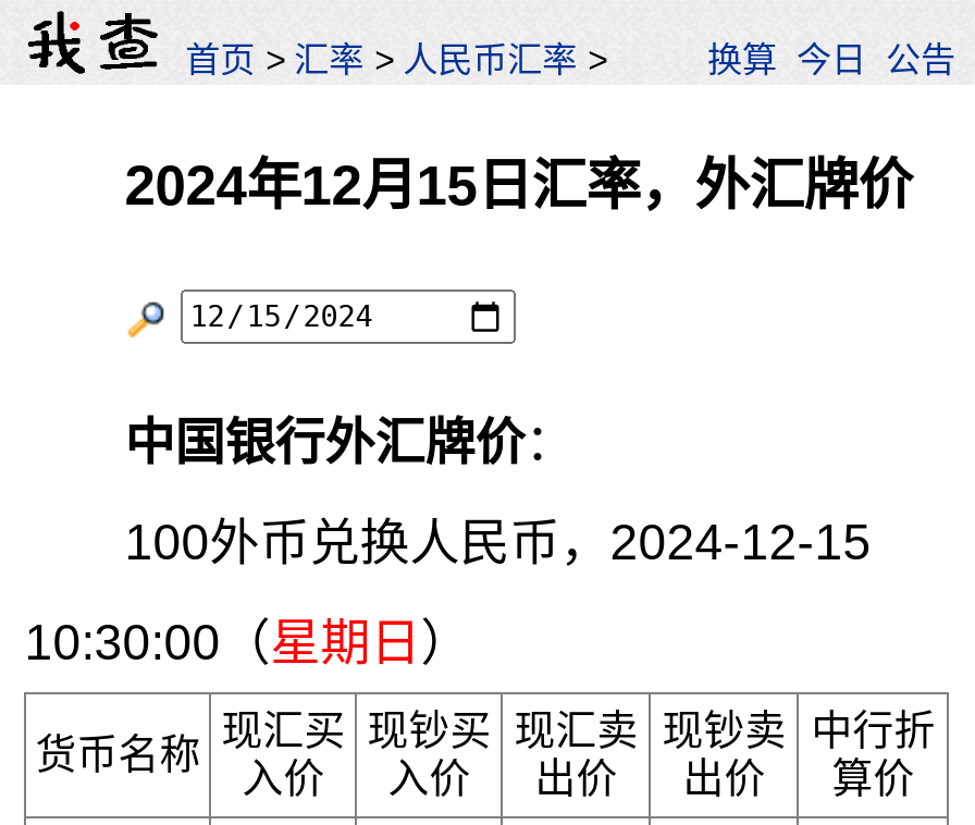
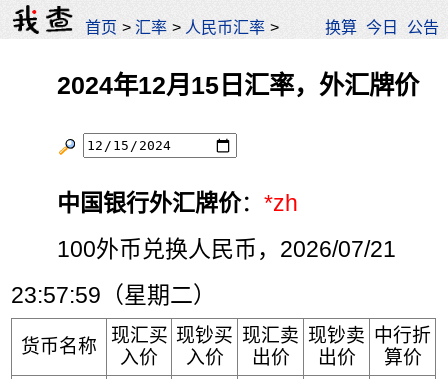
- 中国银行外汇牌价：
+ 中国银行外汇牌价：*zh

- 100外币兑换人民币，2024-12-15
+ 100外币兑换人民币，2026/07/21

- 10:30:00（星期日）
+ 23:57:59（星期二）
